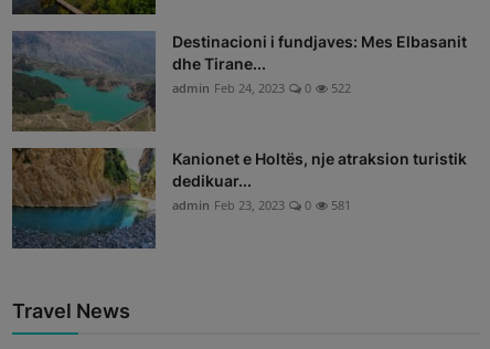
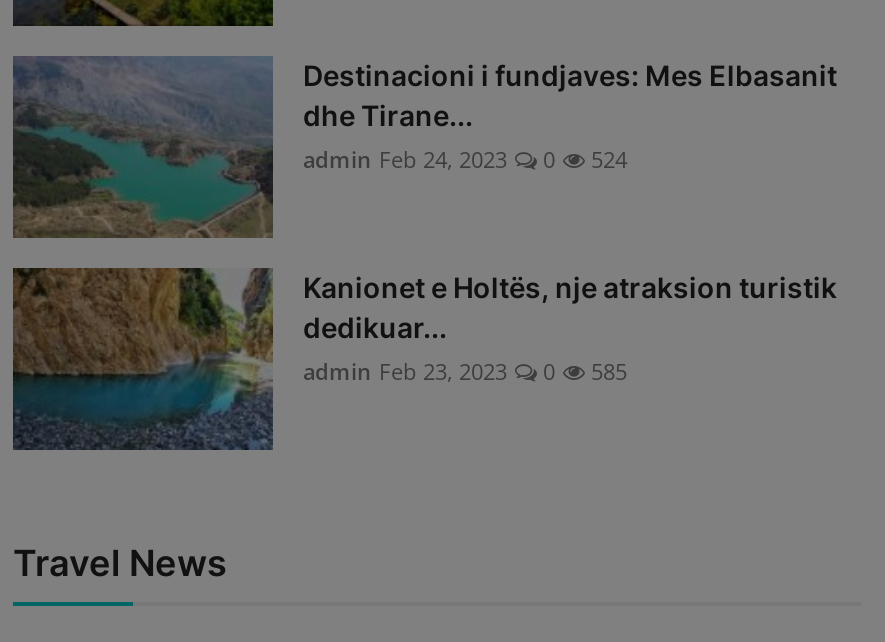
- admin Feb 24, 2023 0 522
+ admin Feb 24, 2023 0 524

- admin Feb 23, 2023 0 581
+ admin Feb 23, 2023 0 585
